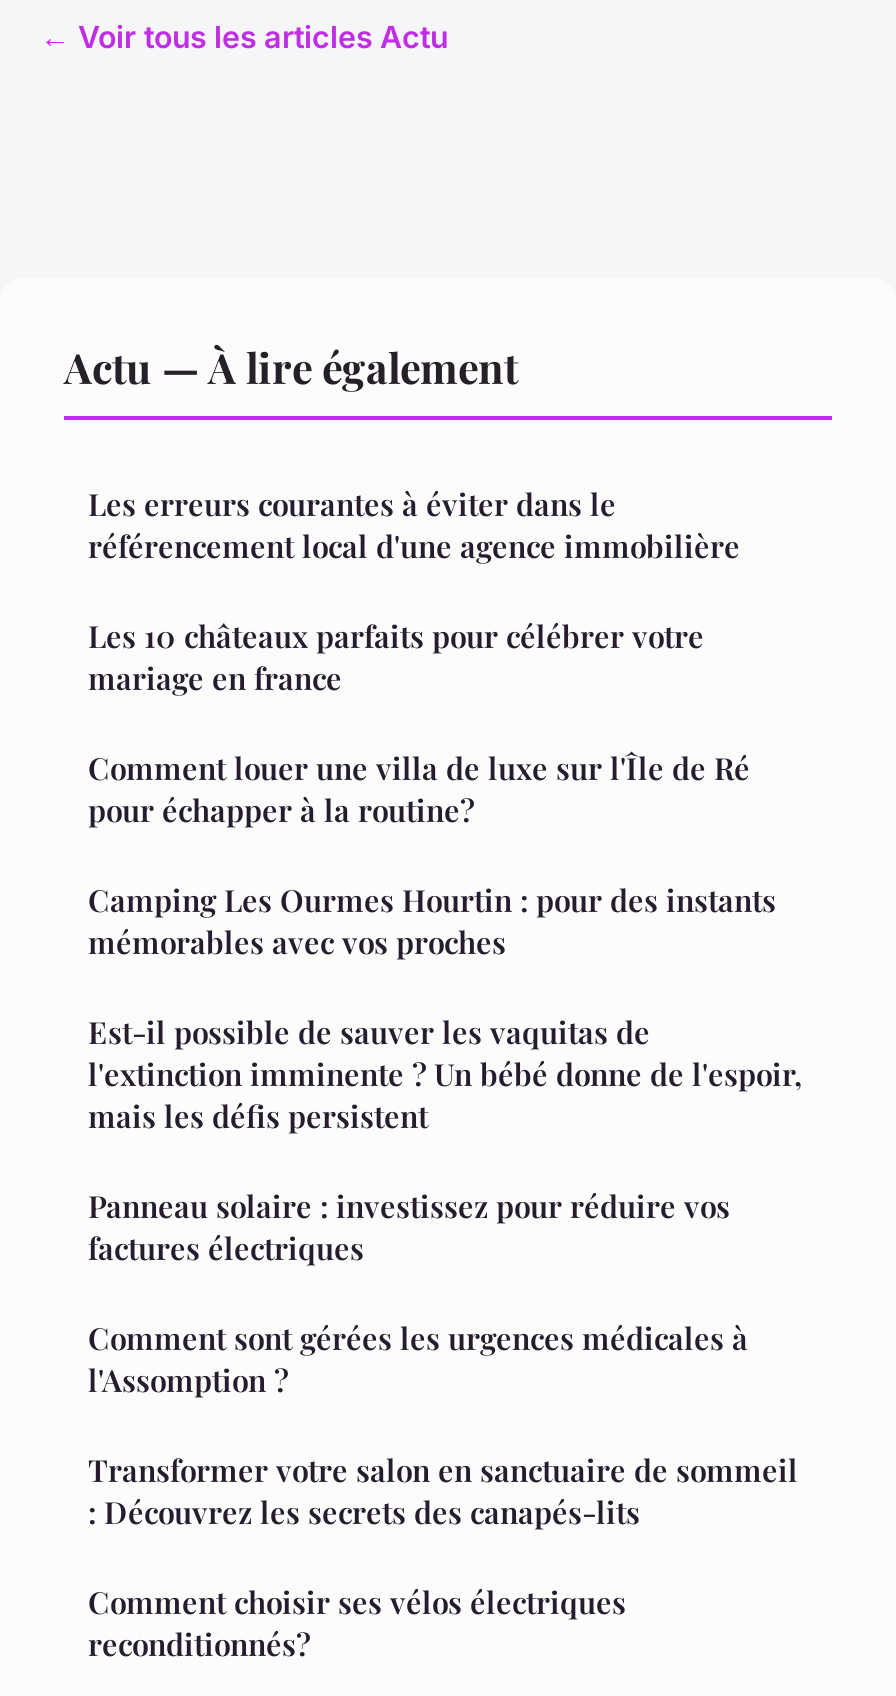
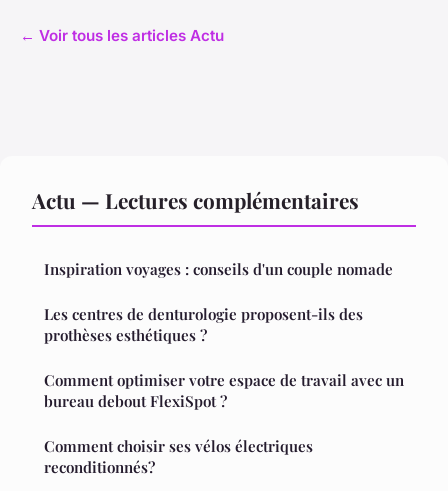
- Actu — À lire également
- Les erreurs courantes à éviter dans le
- référencement local d'une agence immobilière
- Les 10 châteaux parfaits pour célébrer votre
- mariage en france
- Comment louer une villa de luxe sur l'Île de Ré
- pour échapper à la routine?
- Camping Les Ourmes Hourtin : pour des instants
- mémorables avec vos proches
- Est-il possible de sauver les vaquitas de
- l'extinction imminente ? Un bébé donne de l'espoir,
- mais les défis persistent
- Panneau solaire : investissez pour réduire vos
- factures électriques
- Comment sont gérées les urgences médicales à
- l'Assomption ?
- Transformer votre salon en sanctuaire de sommeil
- : Découvrez les secrets des canapés-lits
+ Actu — Lectures complémentaires
+ Inspiration voyages : conseils d'un couple nomade
+ Les centres de denturologie proposent-ils des
+ prothèses esthétiques ?
+ Comment optimiser votre espace de travail avec un
+ bureau debout FlexiSpot ?
